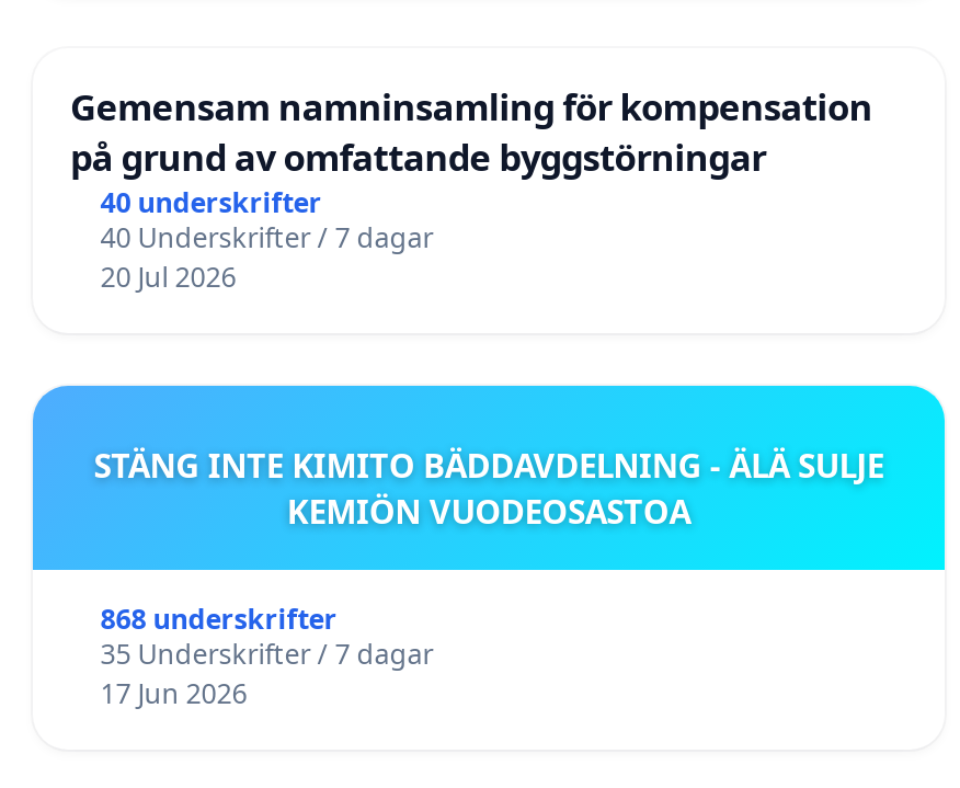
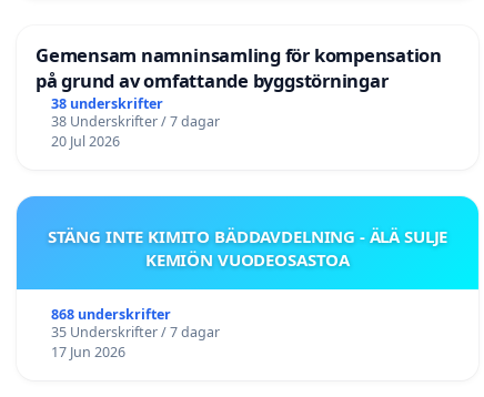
- 40 underskrifter
+ 38 underskrifter

- 40 Underskrifter / 7 dagar
+ 38 Underskrifter / 7 dagar
